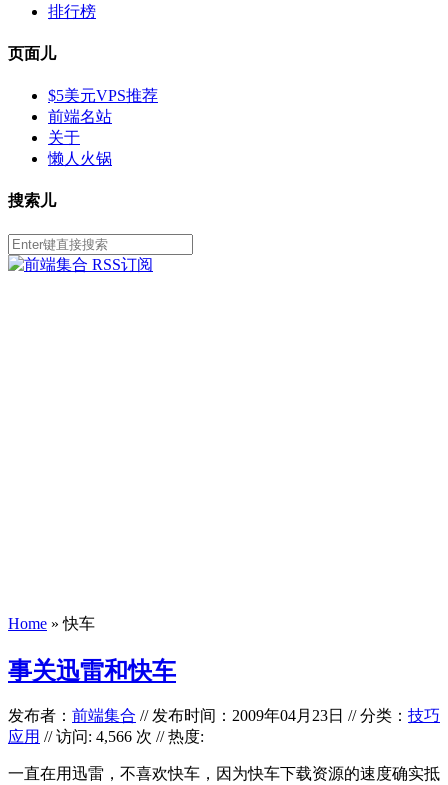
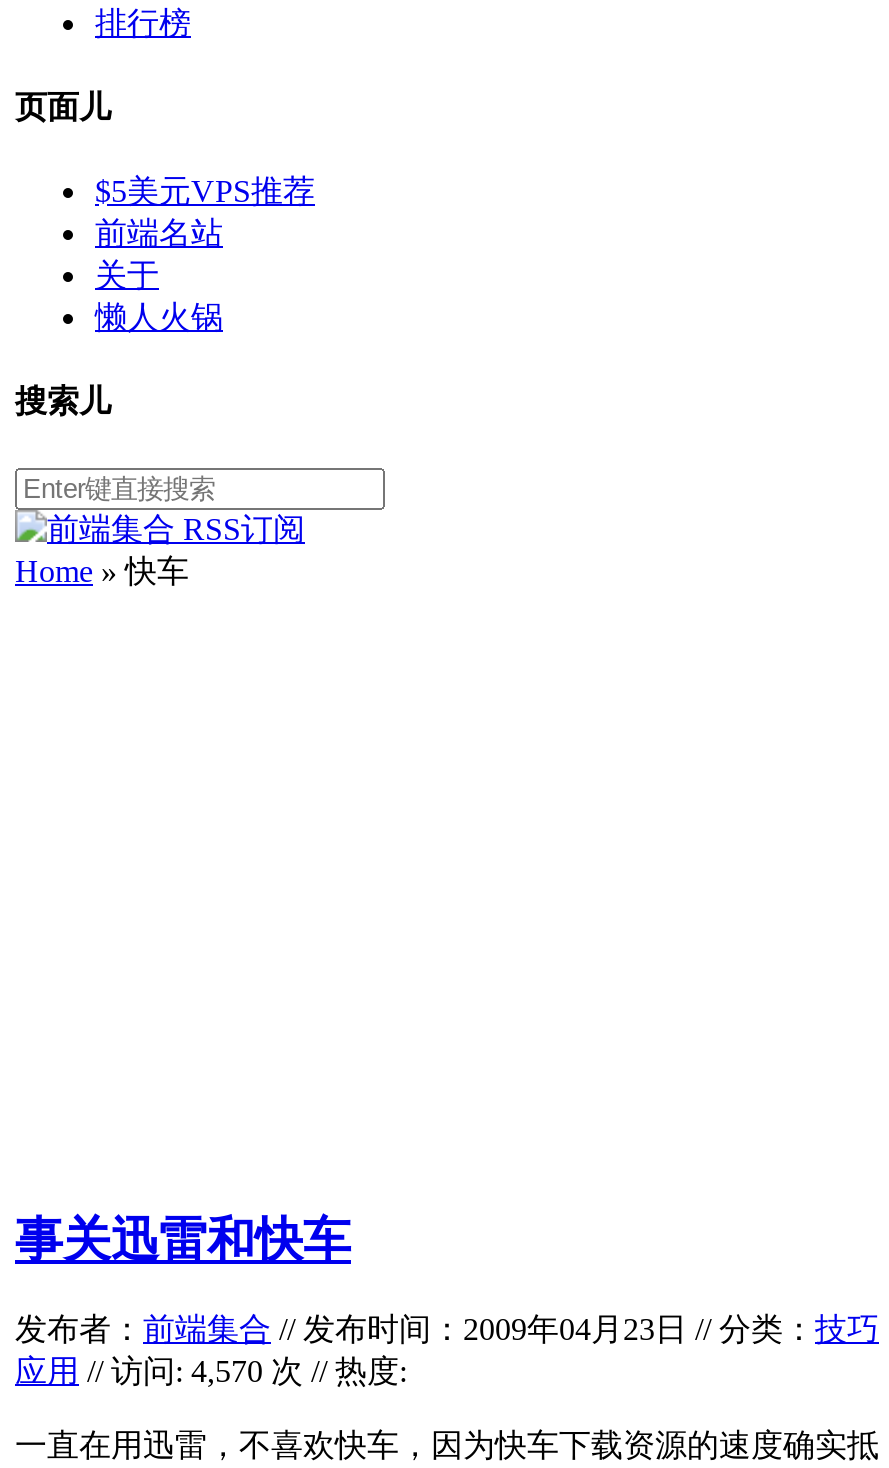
moved up: Home»快车

- 应用// 访问: 4,566 次 // 热度:
+ 应用// 访问: 4,570 次 // 热度:
